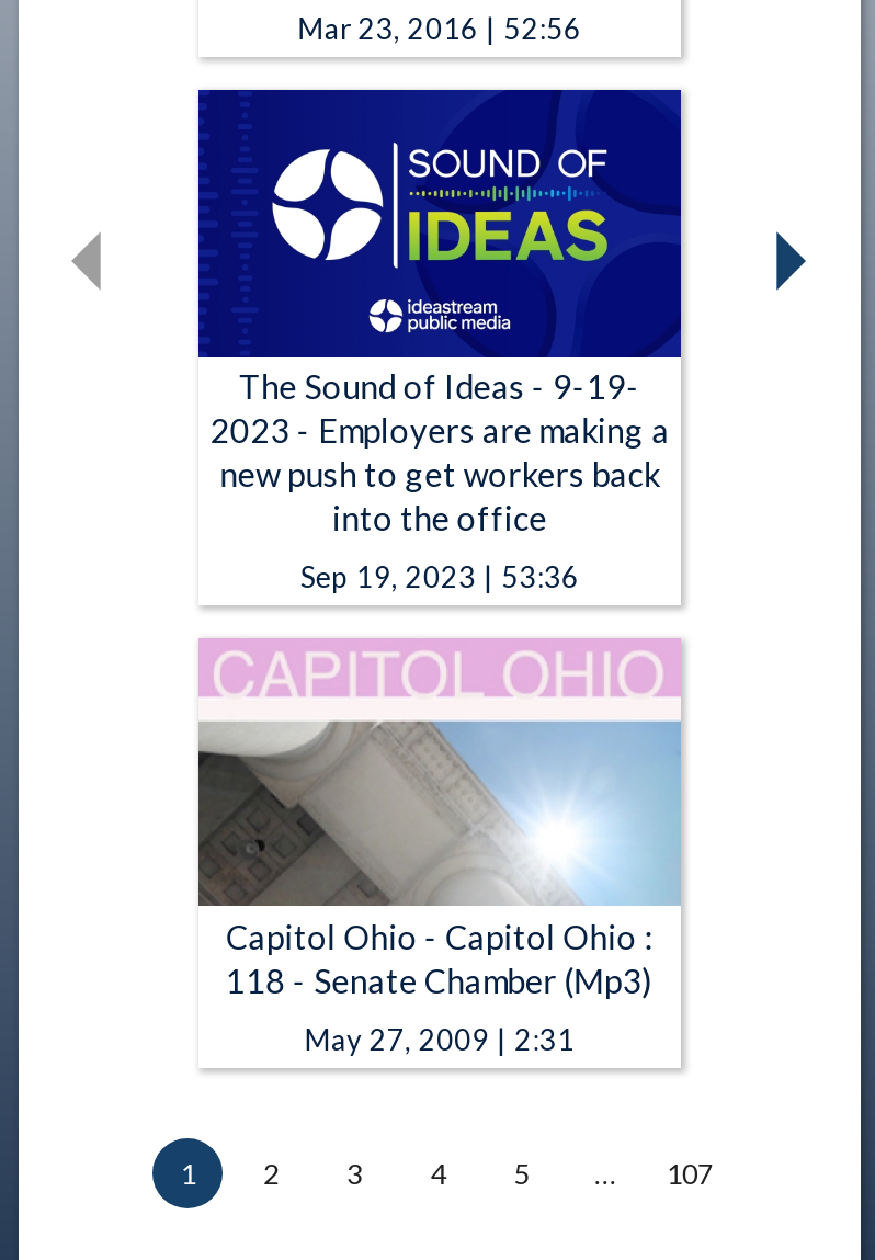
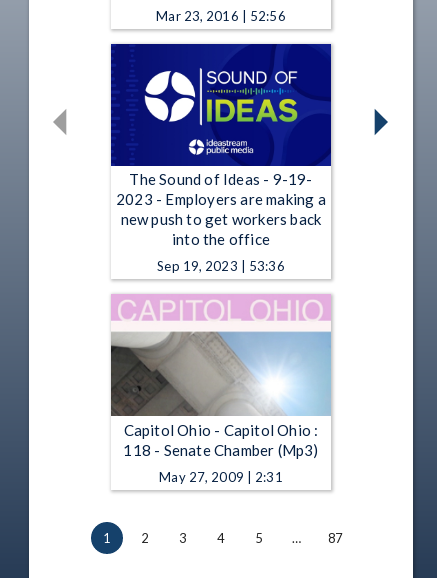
- 107
+ 87
